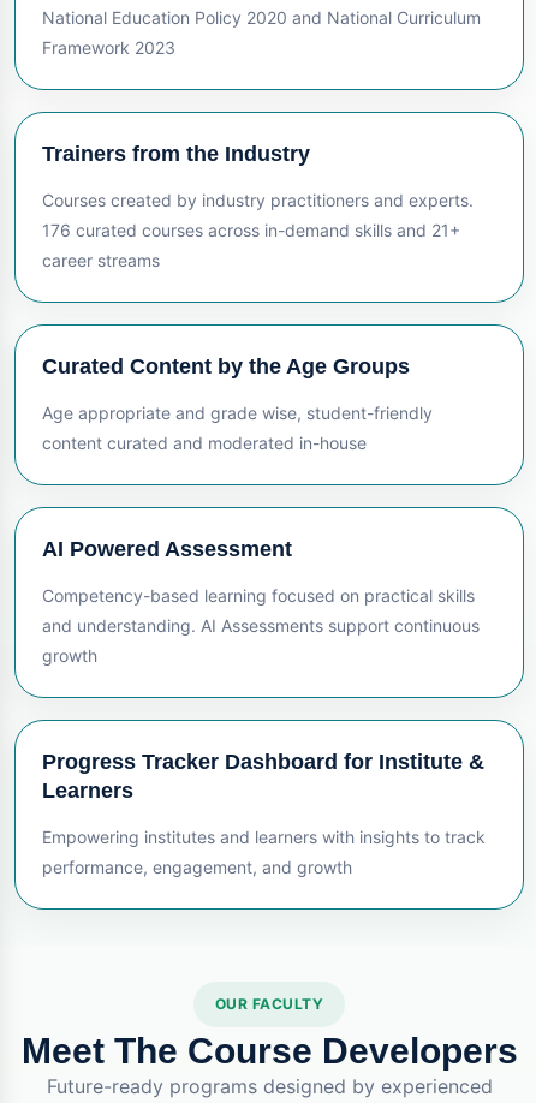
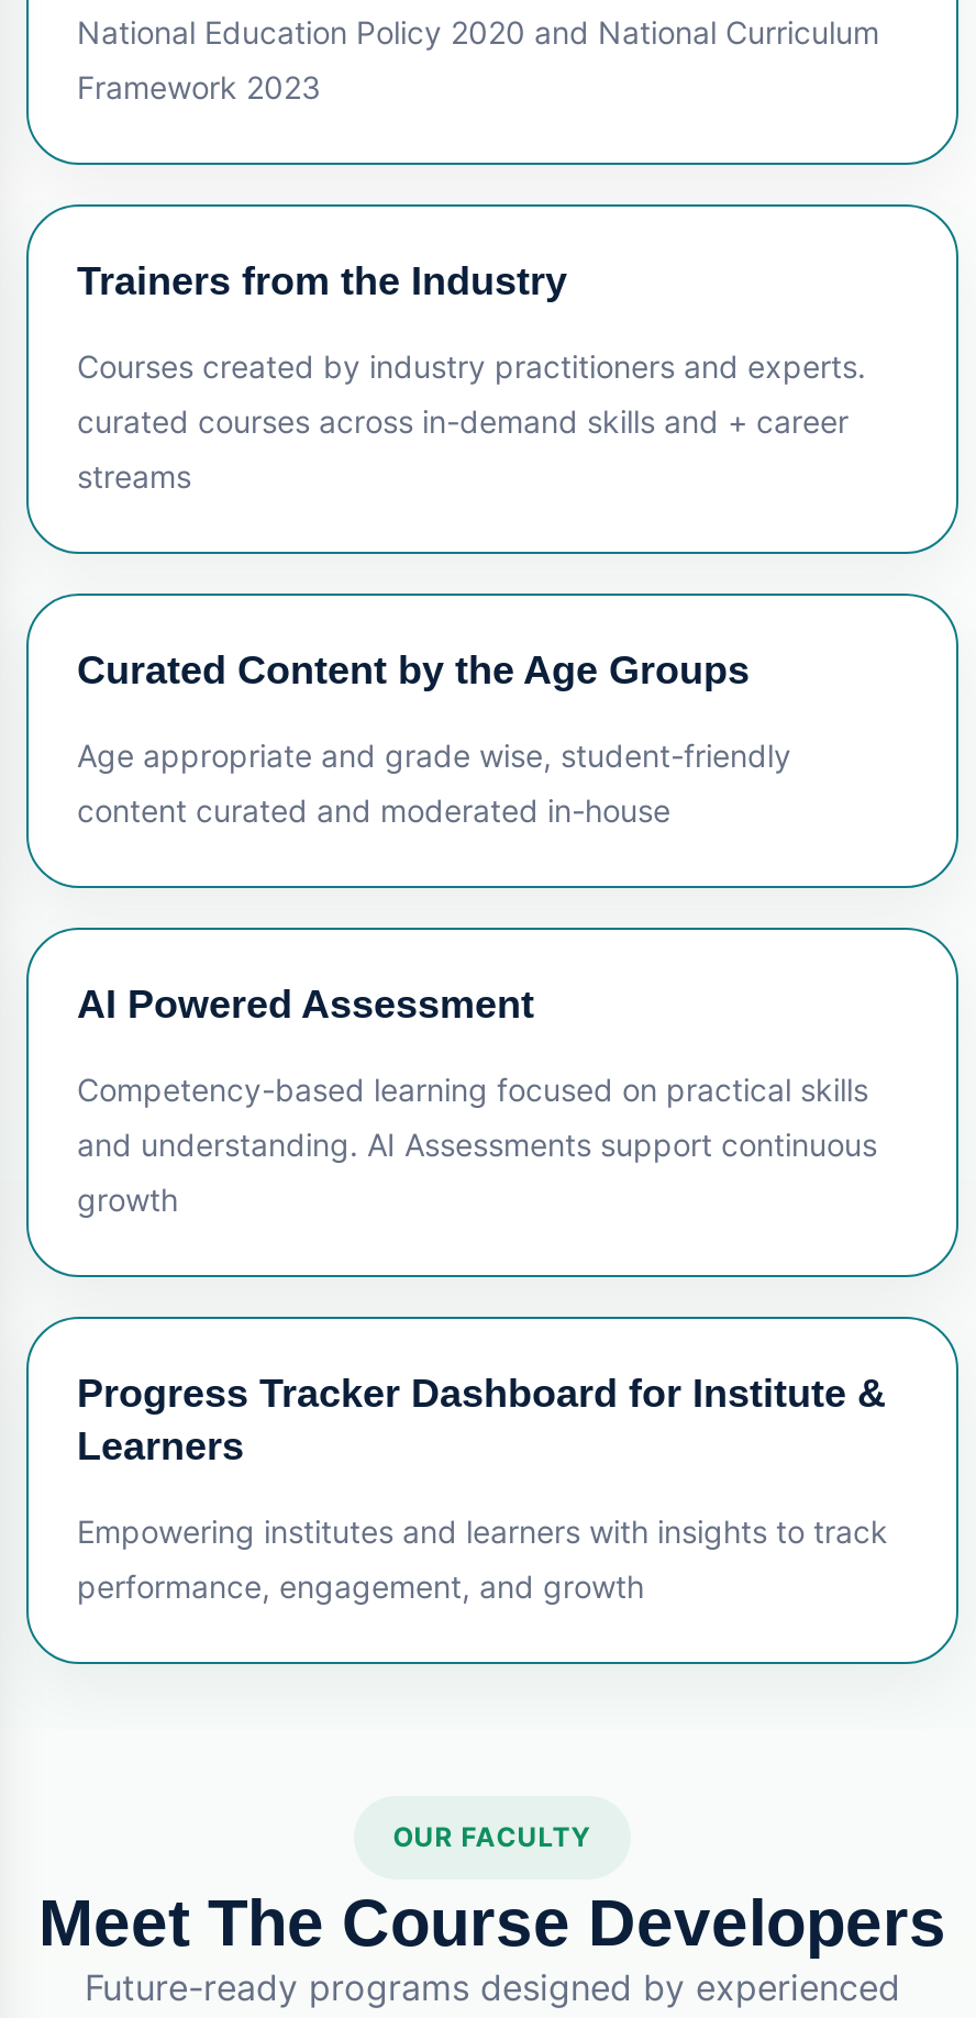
- 176 curated courses across in-demand skills and 21+
+ curated courses across in-demand skills and + career

- career streams
+ streams
